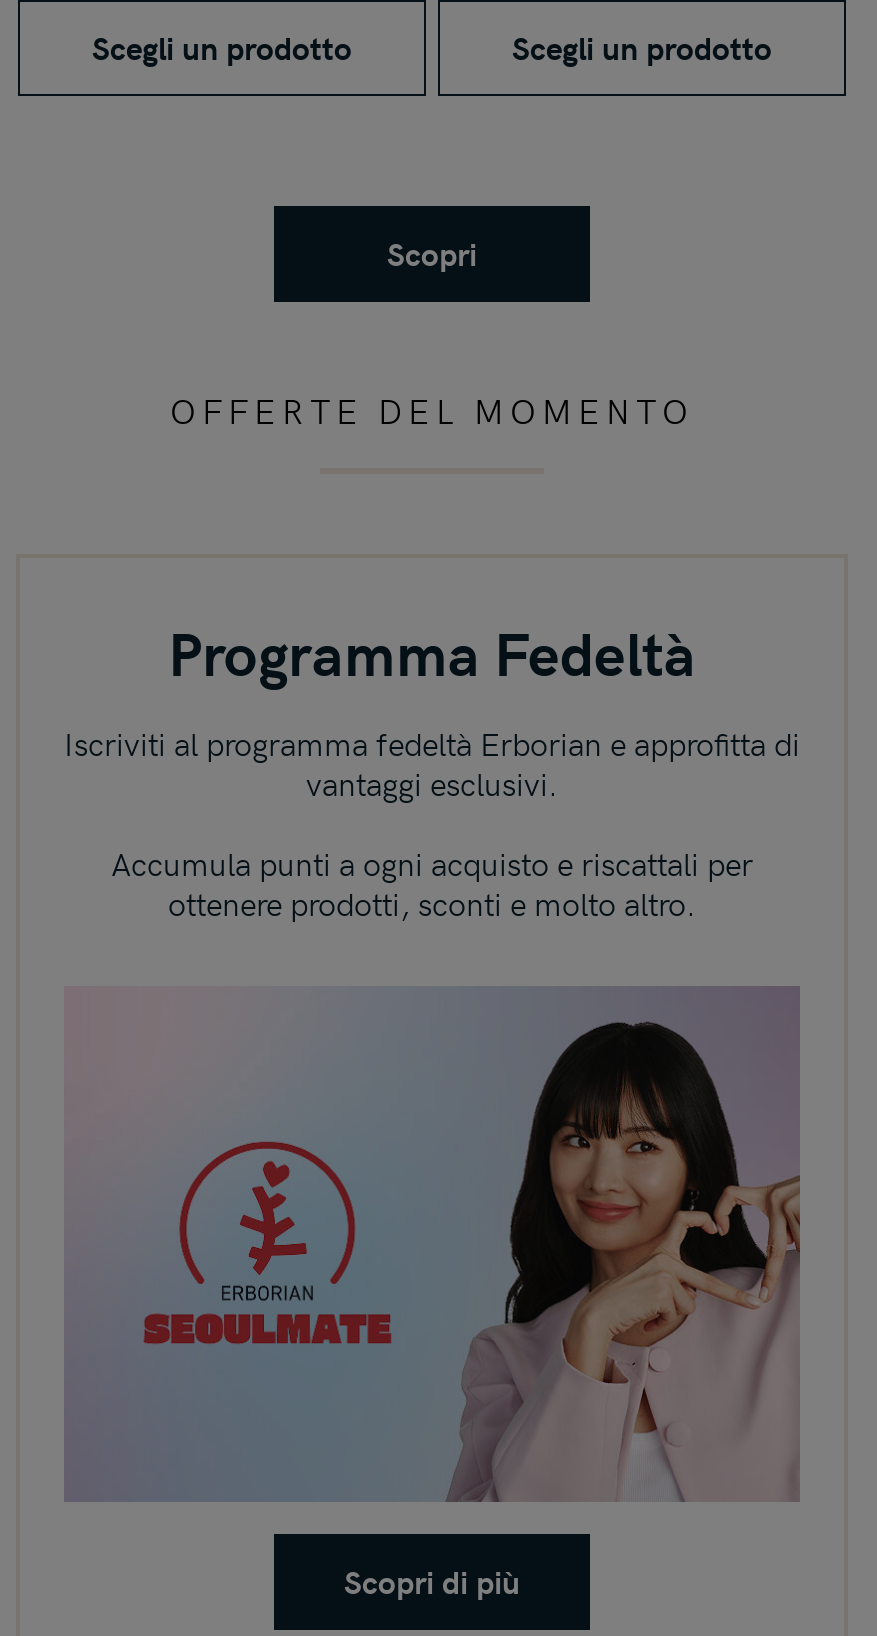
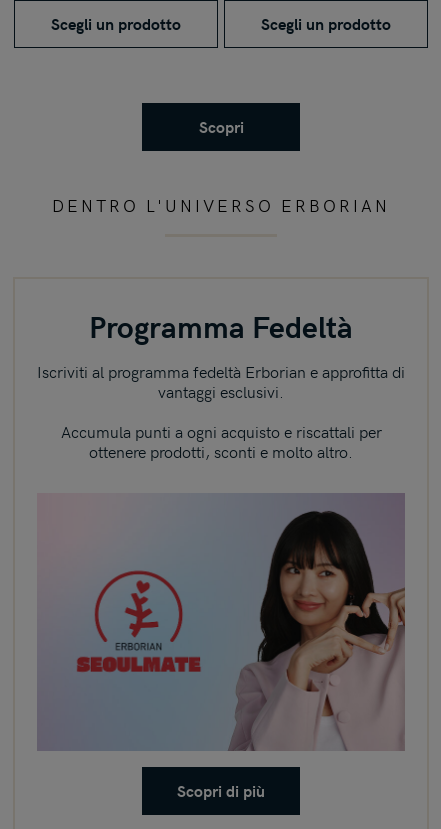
- OFFERTE DEL MOMENTO
+ DENTRO L'UNIVERSO ERBORIAN
